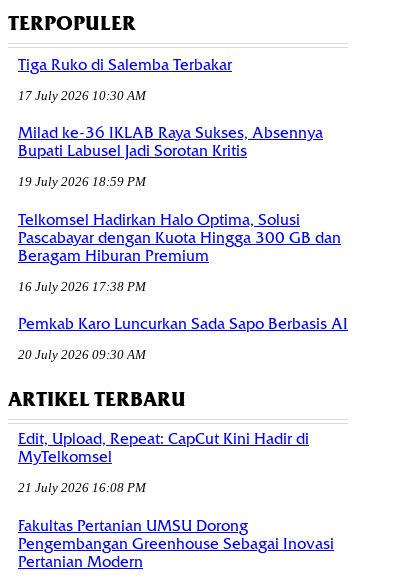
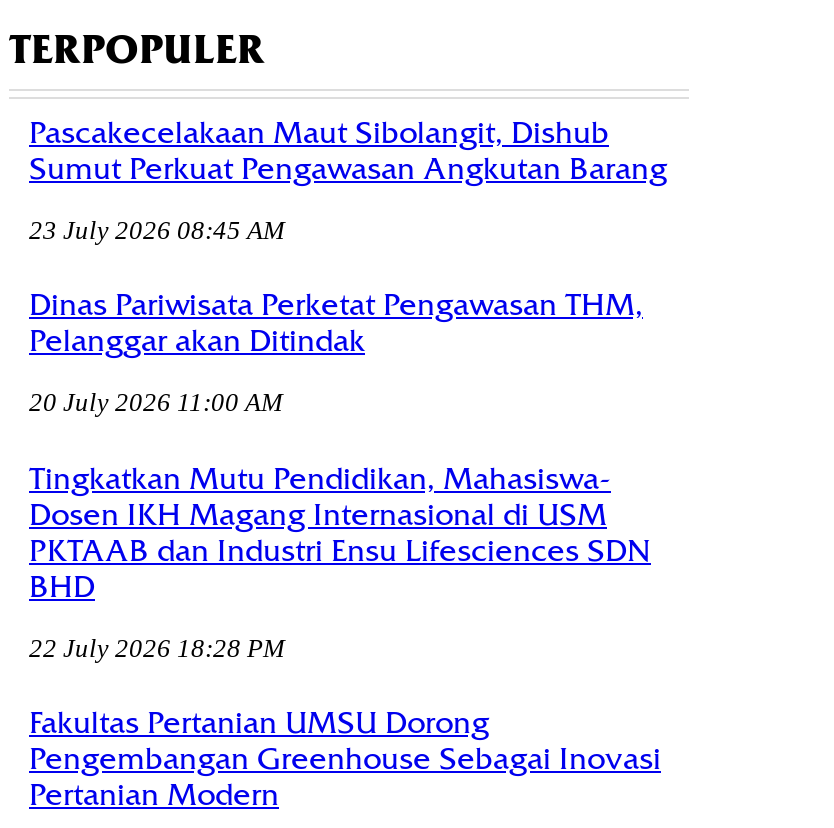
- Tiga Ruko di Salemba Terbakar
- 17 July 2026 10:30 AM
- Milad ke-36 IKLAB Raya Sukses, Absennya
- Bupati Labusel Jadi Sorotan Kritis
- 19 July 2026 18:59 PM
- Telkomsel Hadirkan Halo Optima, Solusi
- Pascabayar dengan Kuota Hingga 300 GB dan
- Beragam Hiburan Premium
- 16 July 2026 17:38 PM
- Pemkab Karo Luncurkan Sada Sapo Berbasis AI
- 20 July 2026 09:30 AM
- ARTIKEL TERBARU
- Edit, Upload, Repeat: CapCut Kini Hadir di
- MyTelkomsel
- 21 July 2026 16:08 PM
+ Pascakecelakaan Maut Sibolangit, Dishub
+ Sumut Perkuat Pengawasan Angkutan Barang
+ 23 July 2026 08:45 AM
+ Dinas Pariwisata Perketat Pengawasan THM,
+ Pelanggar akan Ditindak
+ 20 July 2026 11:00 AM
+ Tingkatkan Mutu Pendidikan, Mahasiswa-
+ Dosen IKH Magang Internasional di USM
+ PKTAAB dan Industri Ensu Lifesciences SDN
+ BHD
+ 22 July 2026 18:28 PM
